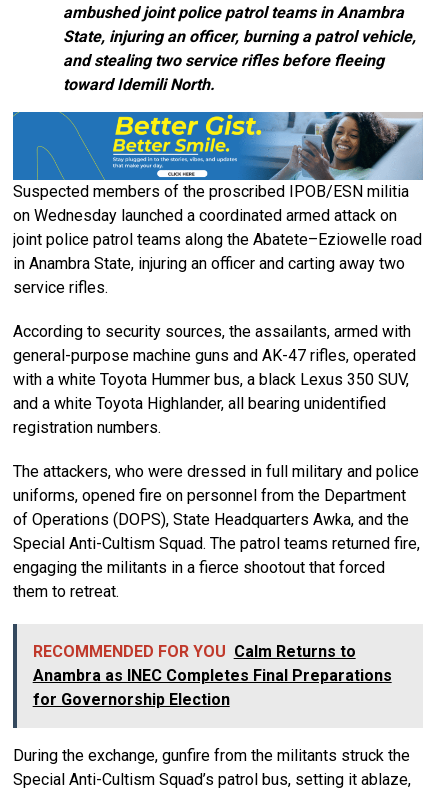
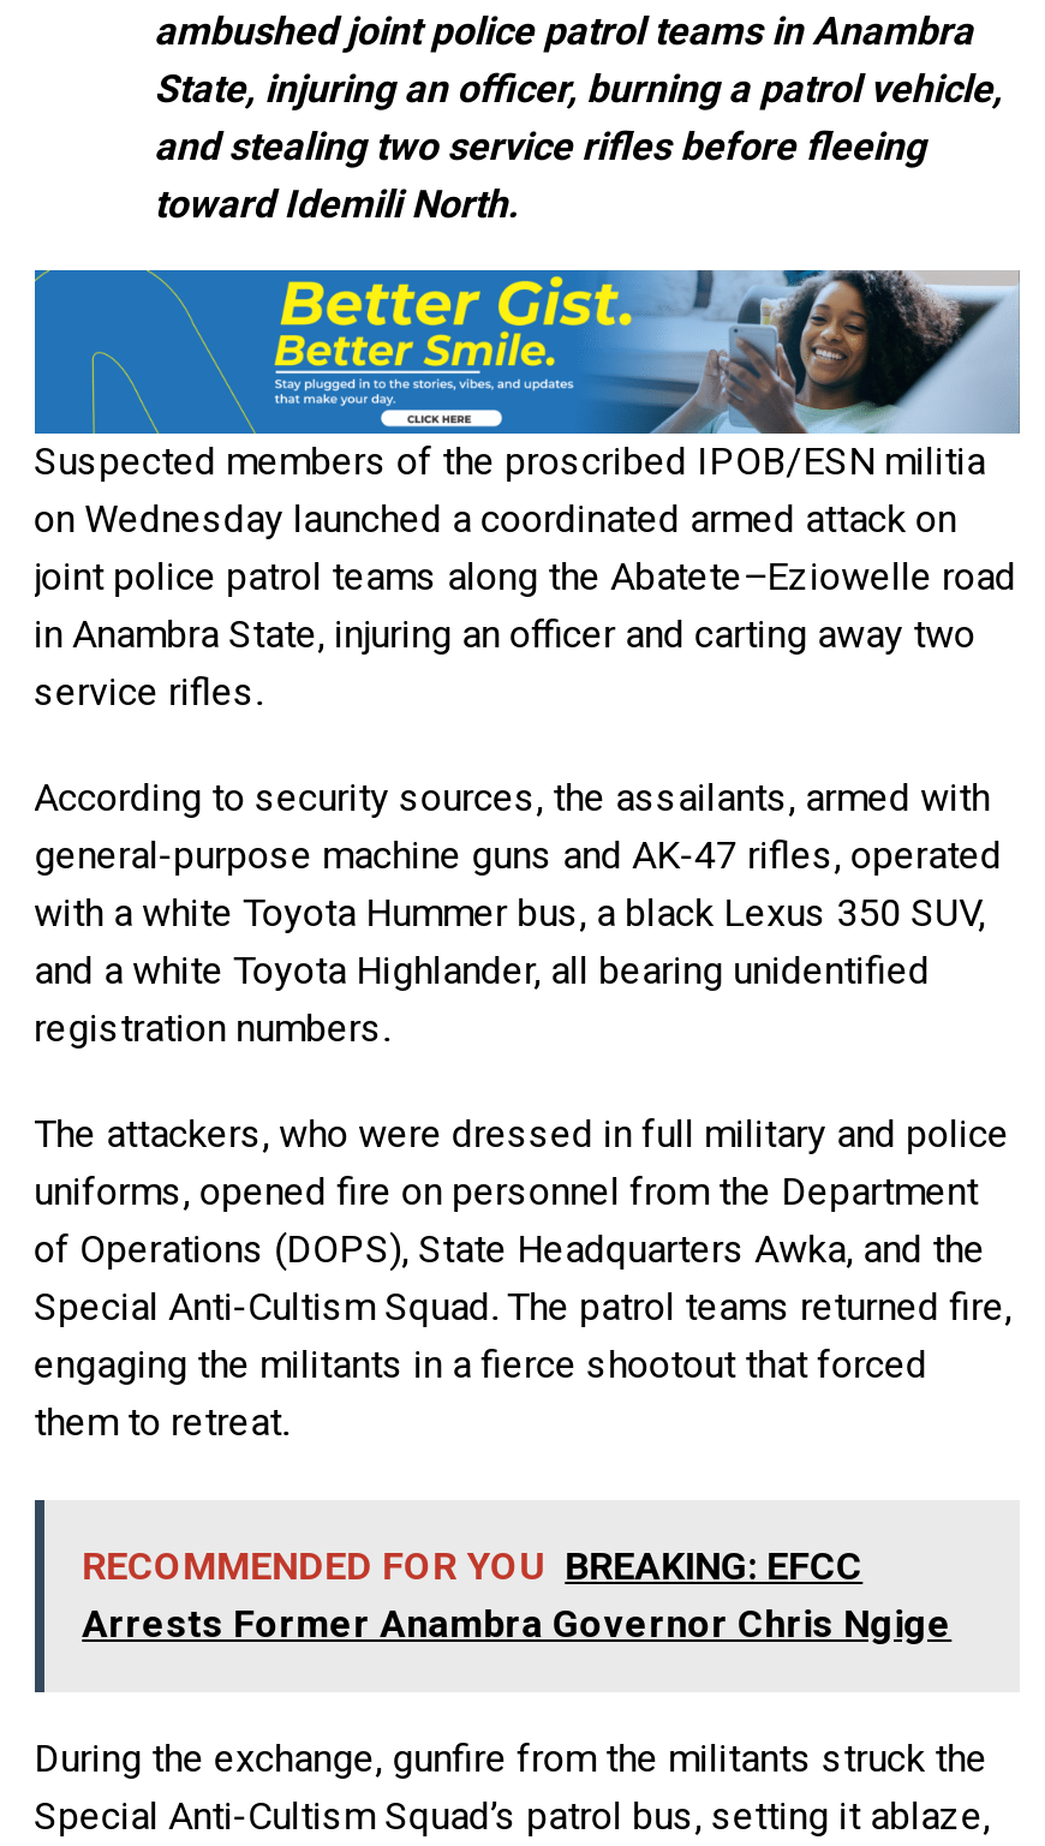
- RECOMMENDED FOR YOU Calm Returns to
- Anambra as INEC Completes Final Preparations
- for Governorship Election
+ RECOMMENDED FOR YOU BREAKING: EFCC
+ Arrests Former Anambra Governor Chris Ngige
